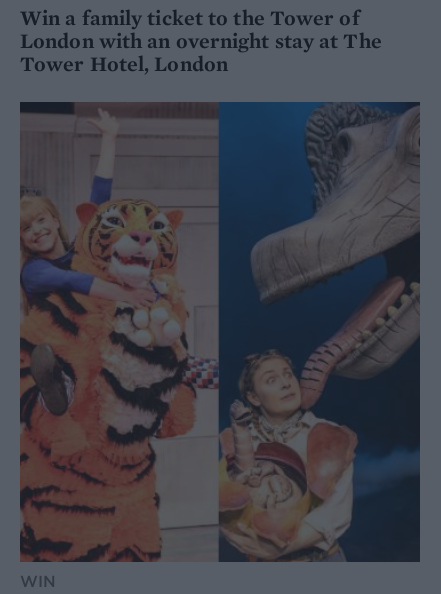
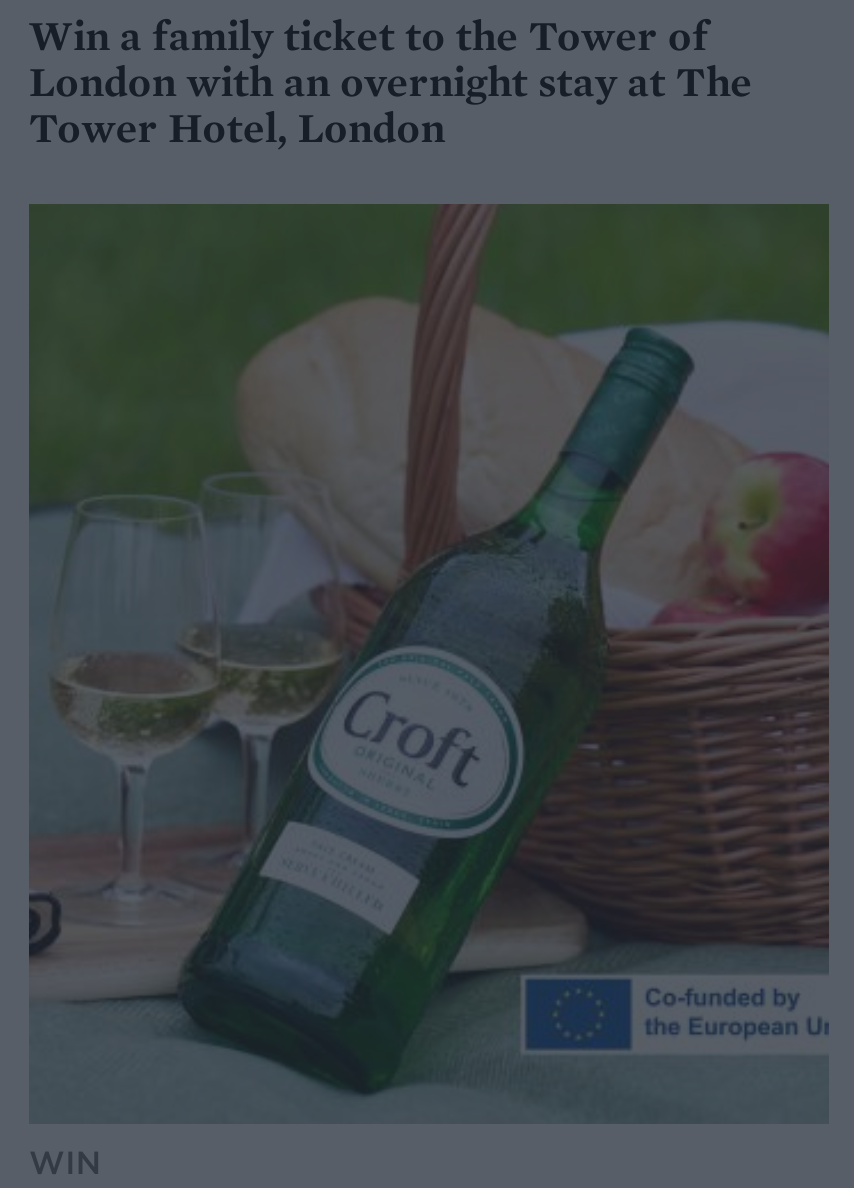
- [image]
+ [image]
